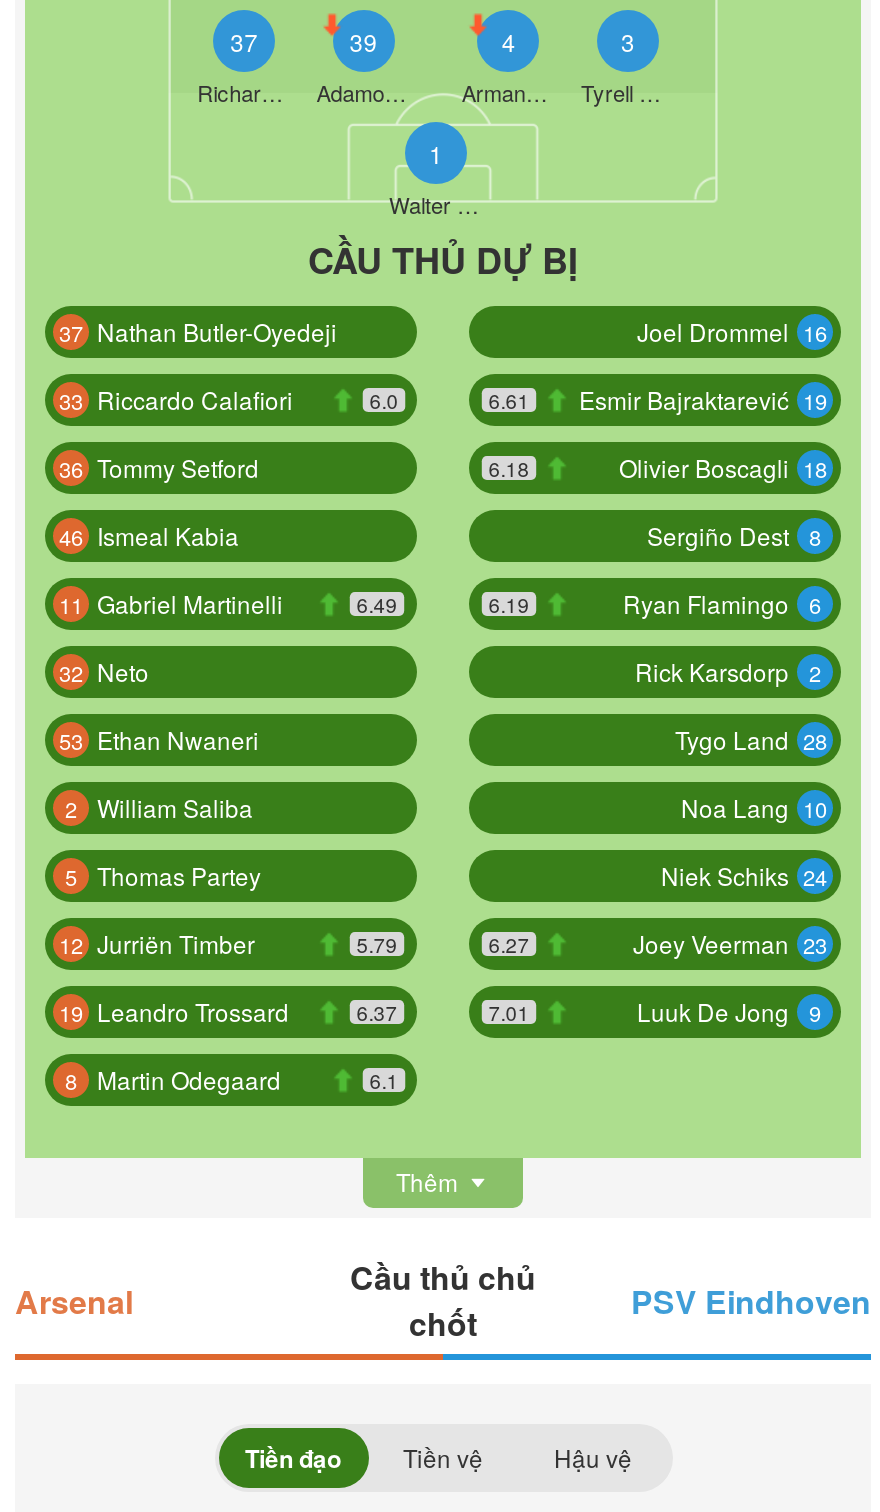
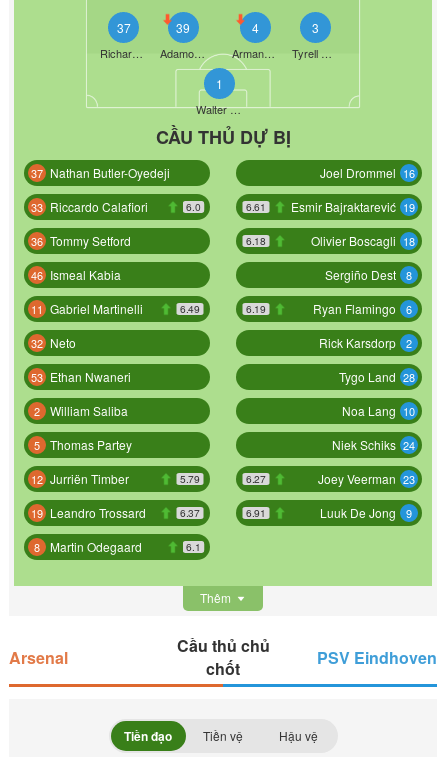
- 7.01
+ 6.91
